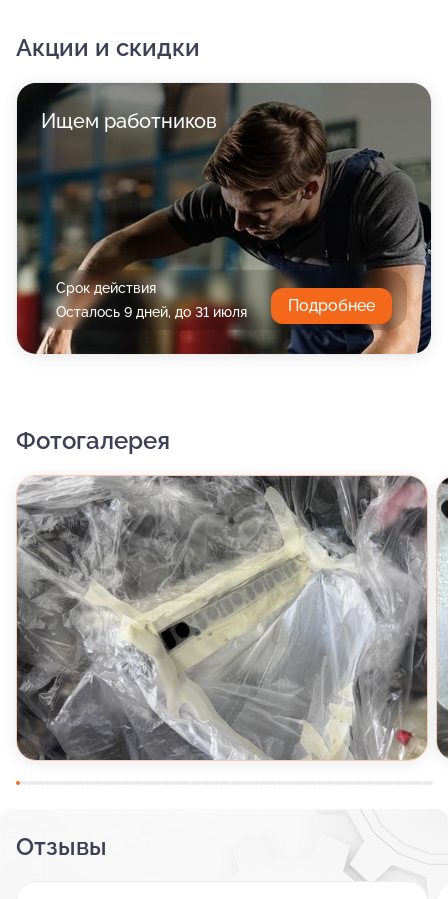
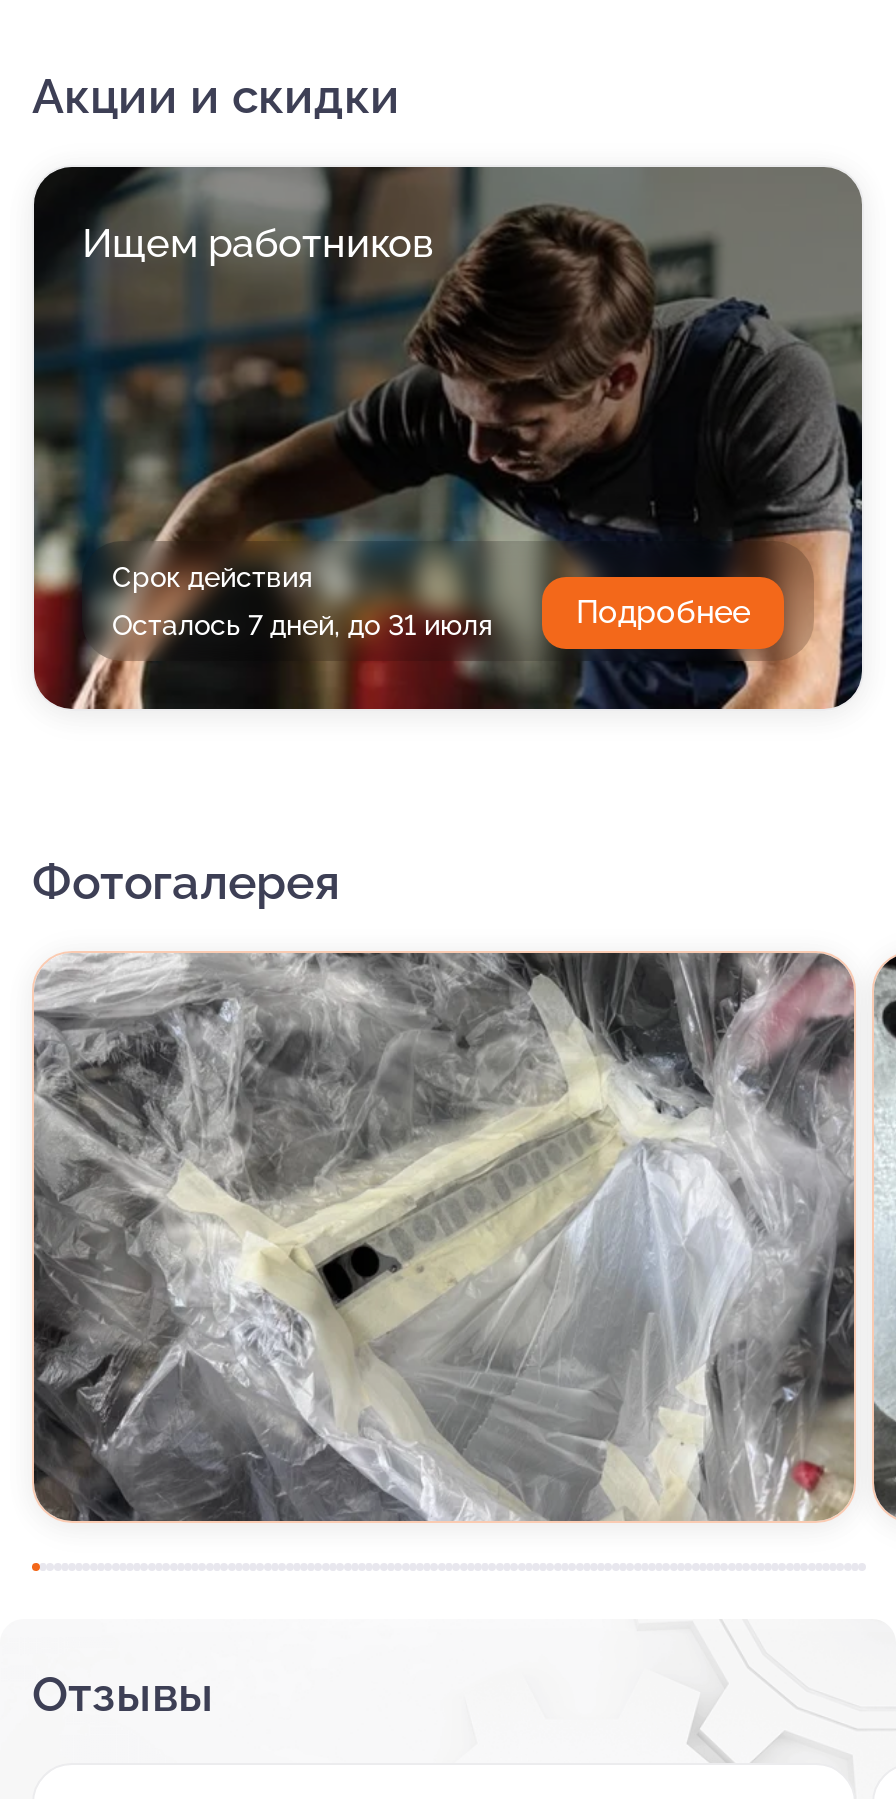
- Осталось 9 дней, до 31 июля
+ Осталось 7 дней, до 31 июля
